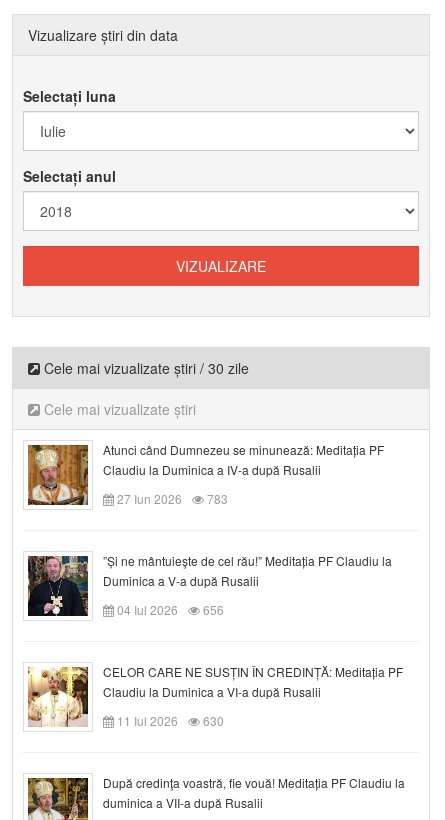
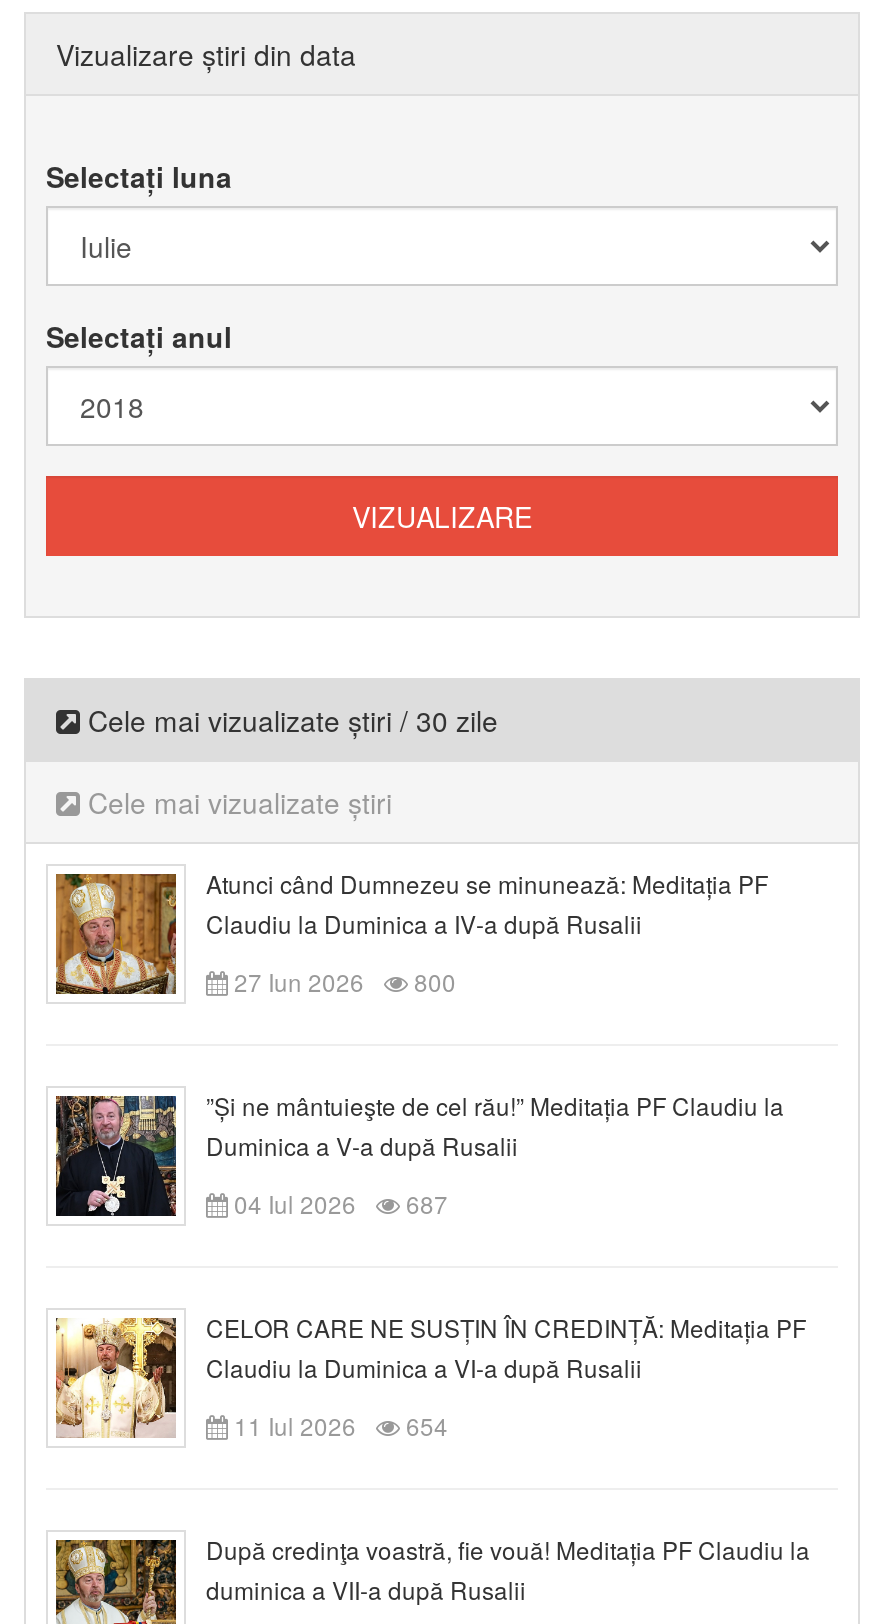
- 27 Iun 2026 783
+ 27 Iun 2026 800

- 04 Iul 2026 656
+ 04 Iul 2026 687

- 11 Iul 2026 630
+ 11 Iul 2026 654
